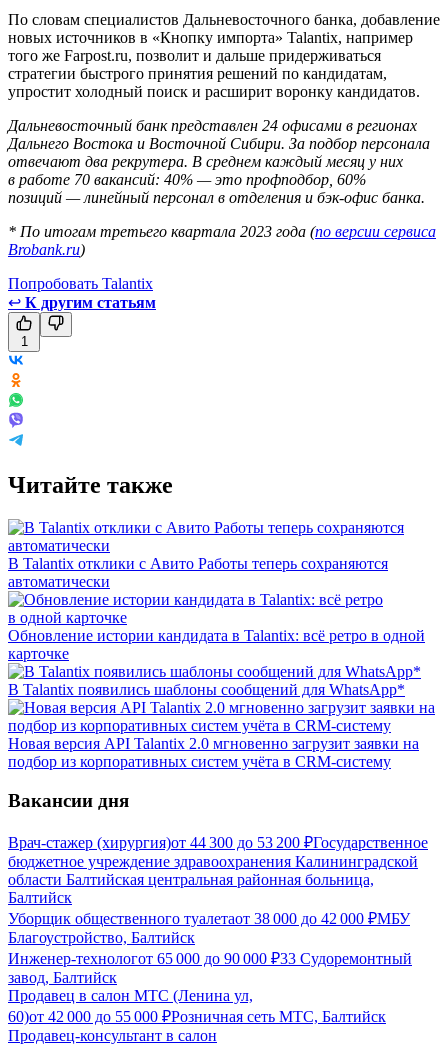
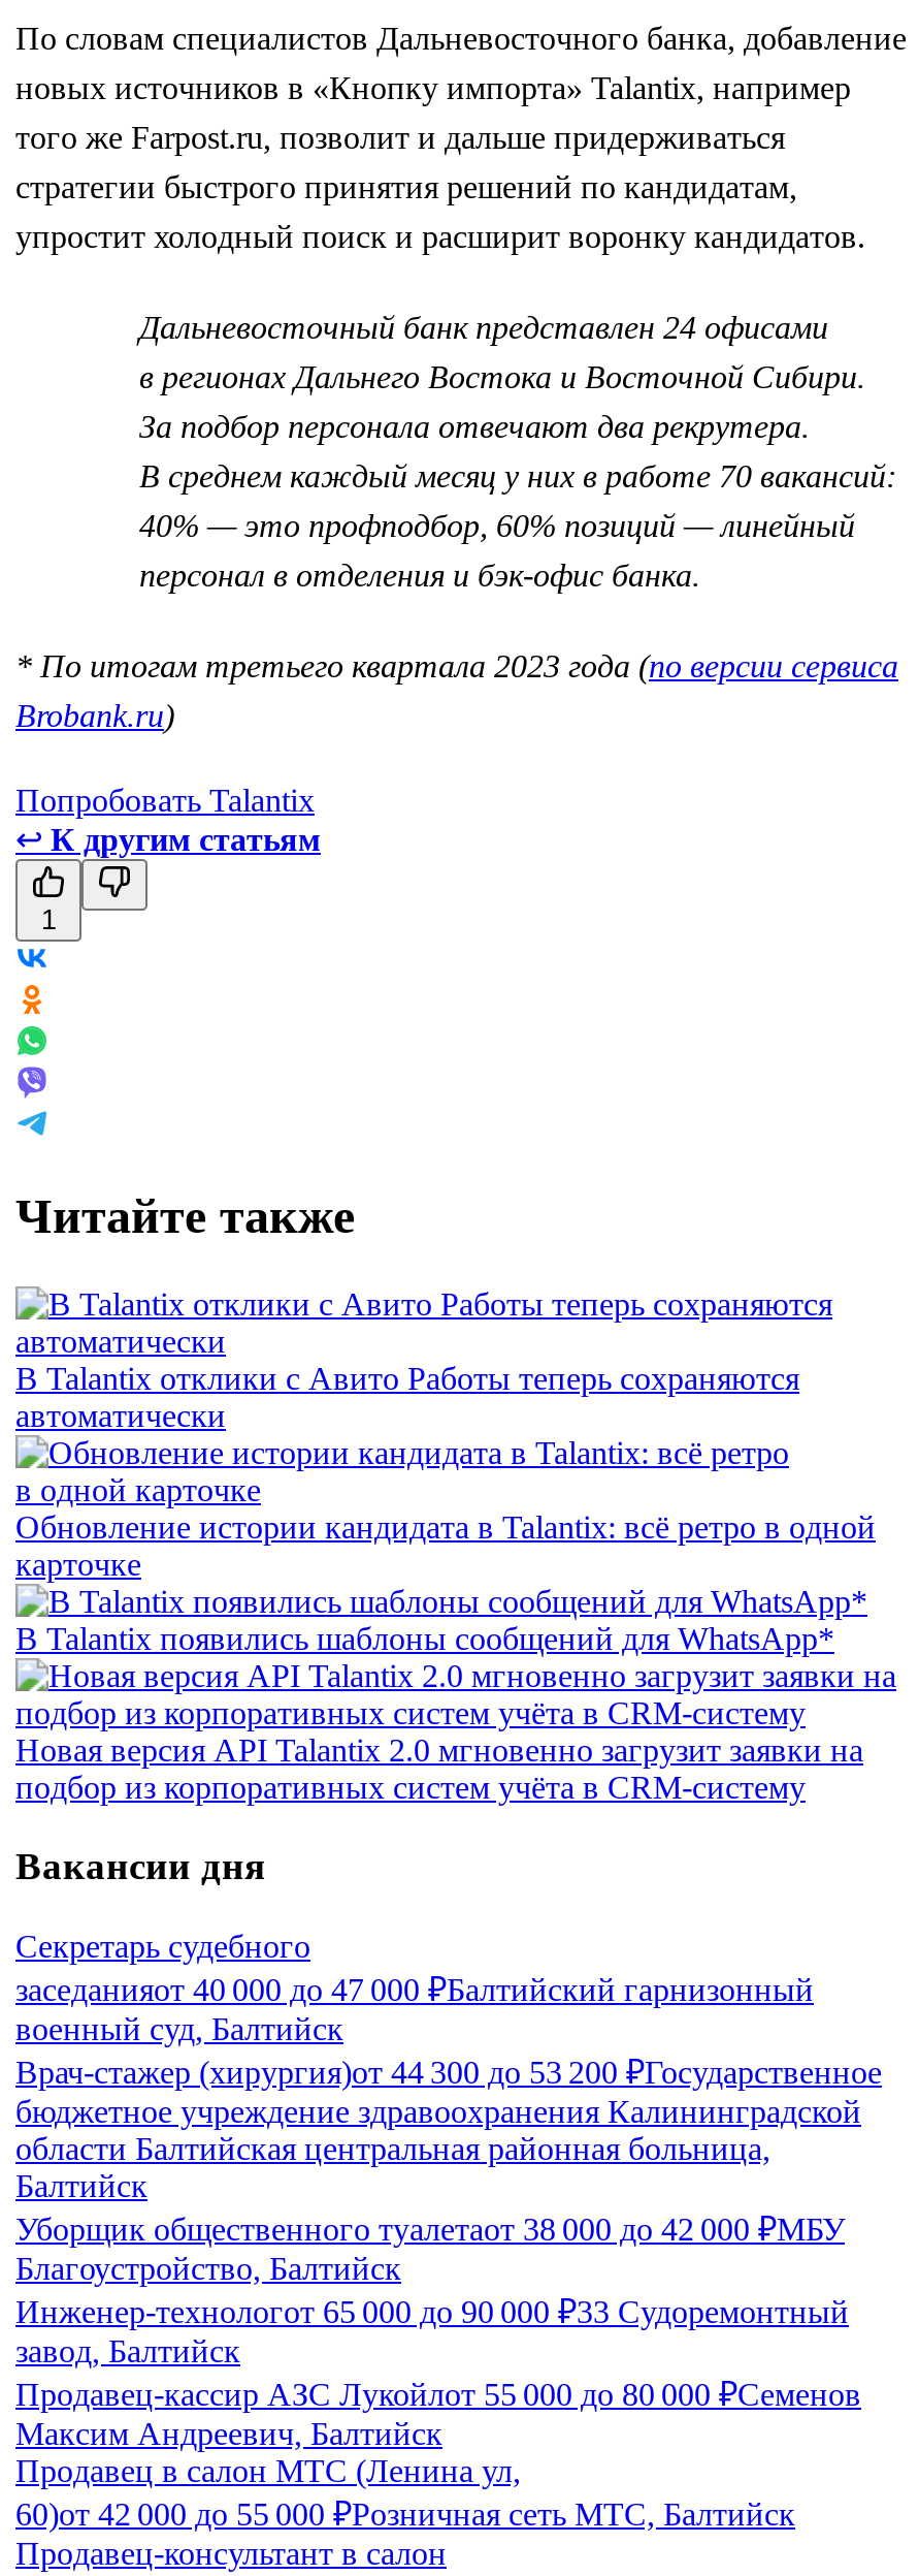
+ Секретарь судебного
+ заседанияот 40 000 до 47 000 ₽Балтийский гарнизонный
+ военный суд, Балтийск

+ Продавец-кассир АЗС Лукойлот 55 000 до 80 000 ₽Семенов
+ Максим Андреевич, Балтийск
